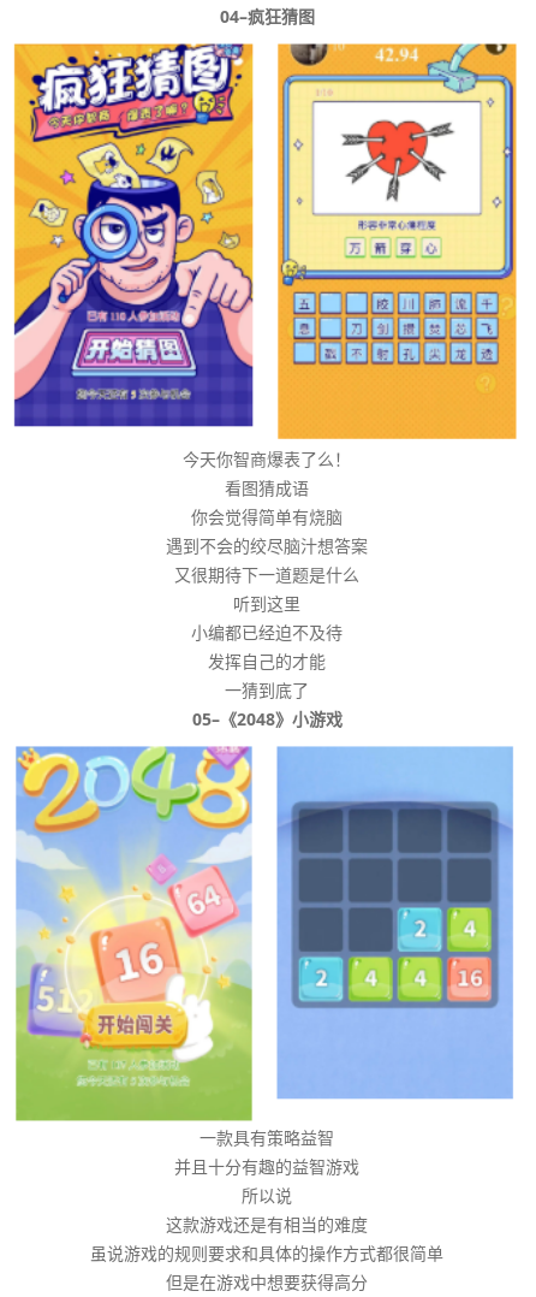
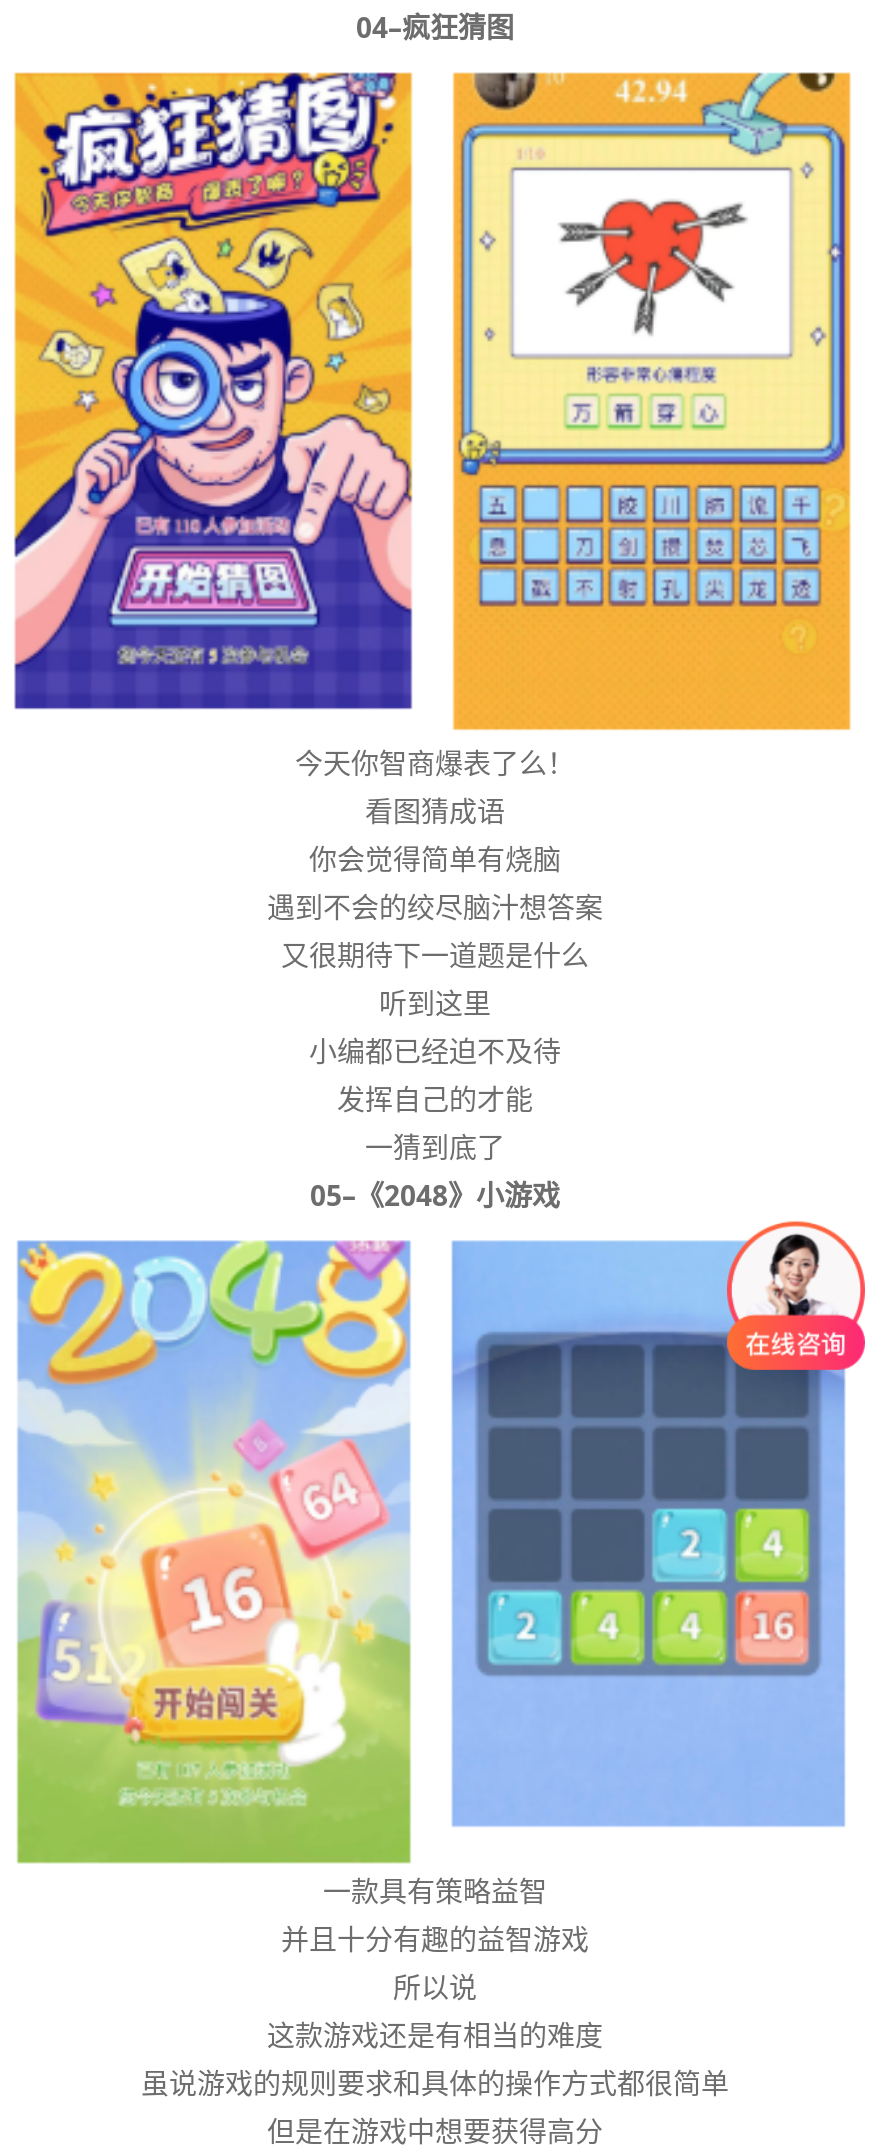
- [image]
+ [image]
